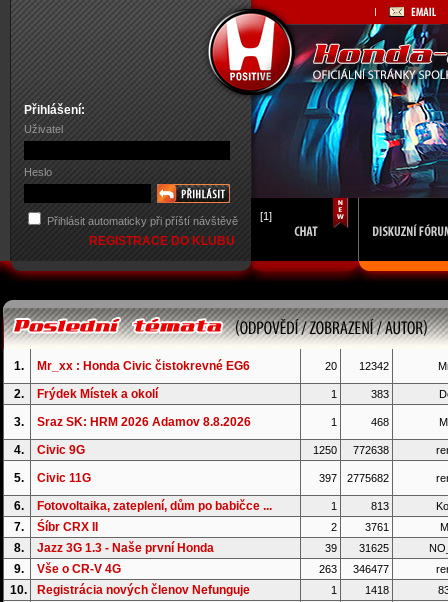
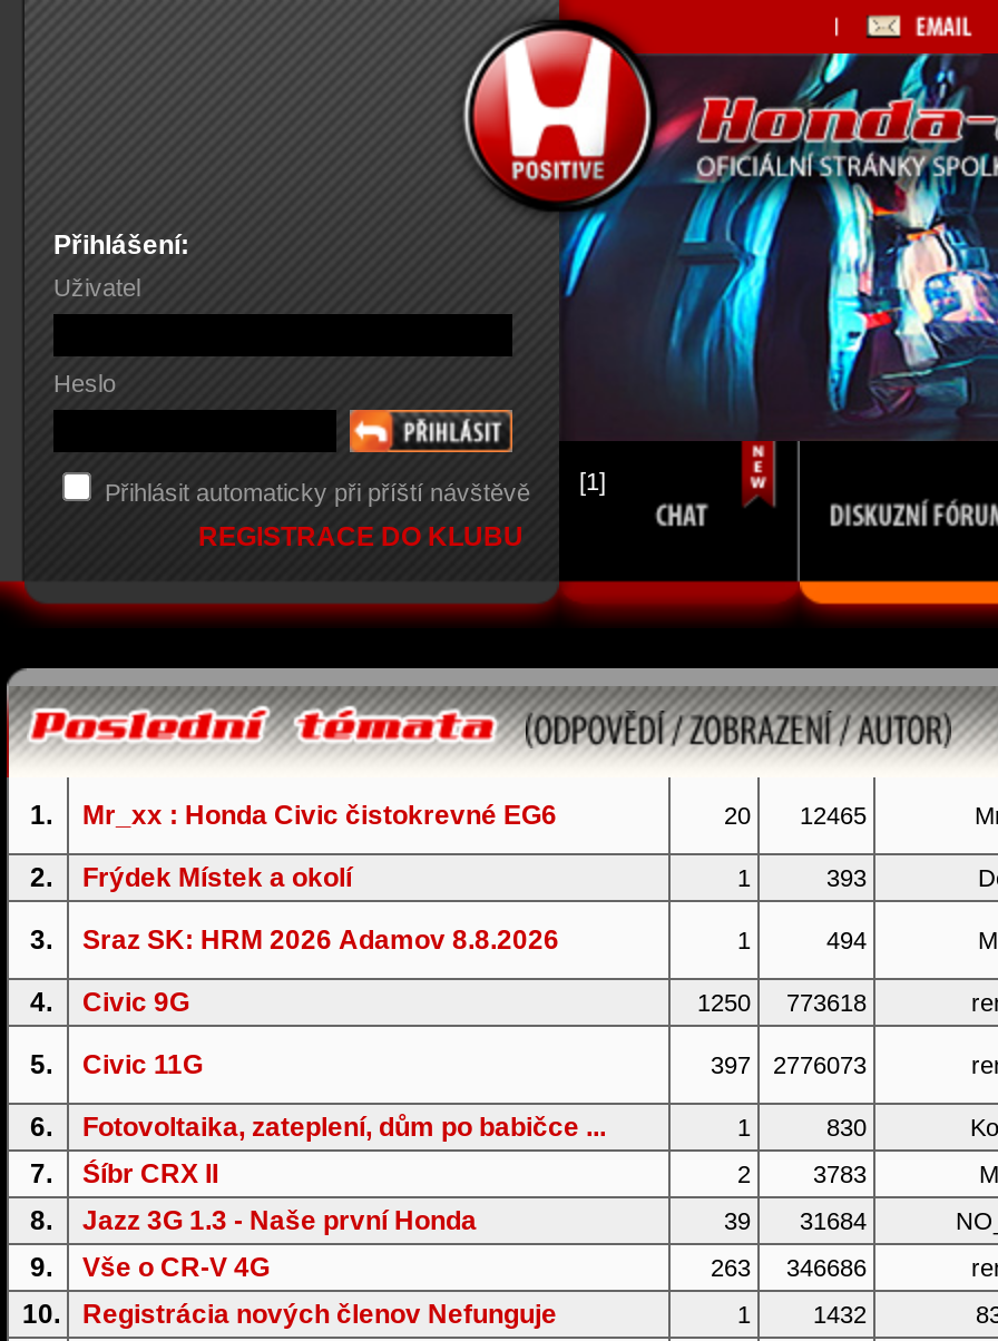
- 20 12342
+ 20 12465

- 383
+ 393

- 468
+ 494

- 1250 772638
+ 1250 773618

- 397 2775682
+ 397 2776073

- 813
+ 830

- 3761
+ 3783

- 39 31625
+ 39 31684

- 263 346477
+ 263 346686

- 1418
+ 1432
